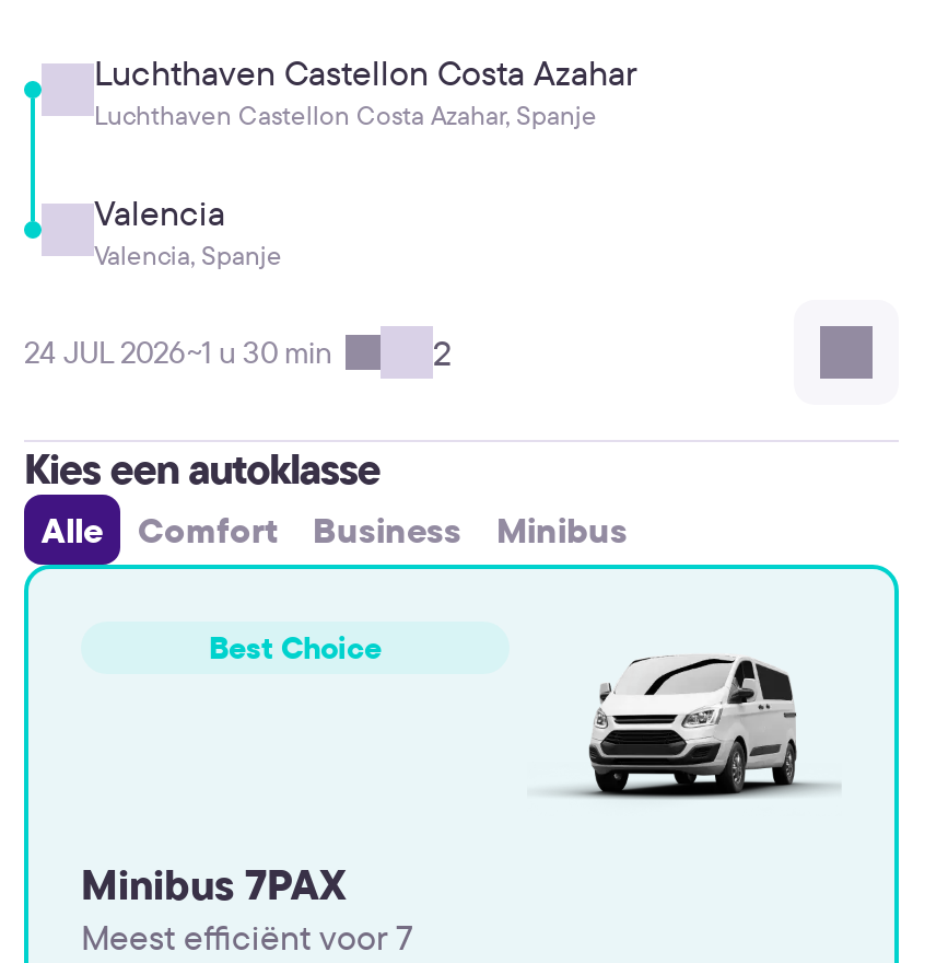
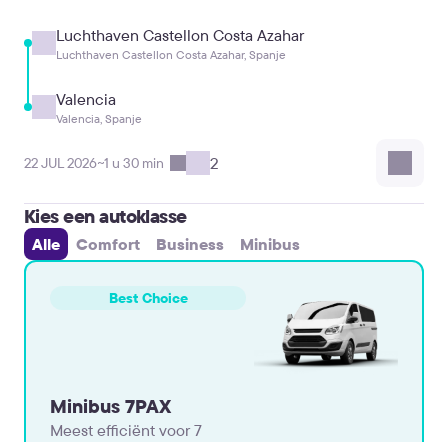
- 24 JUL 2026~1 u 30 min
+ 22 JUL 2026~1 u 30 min
